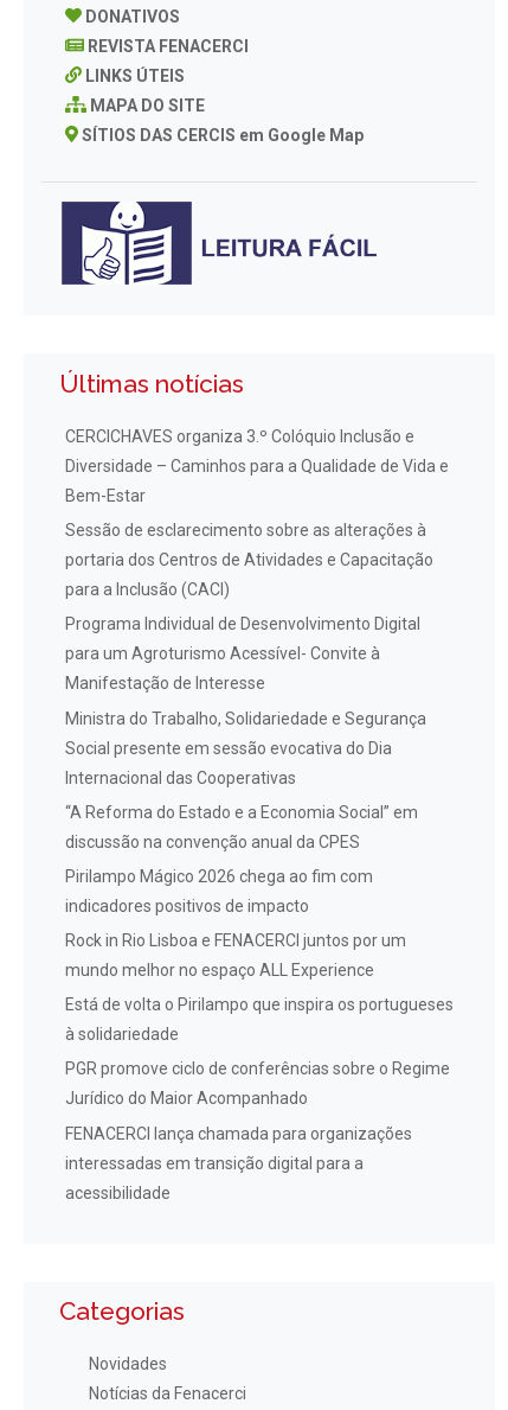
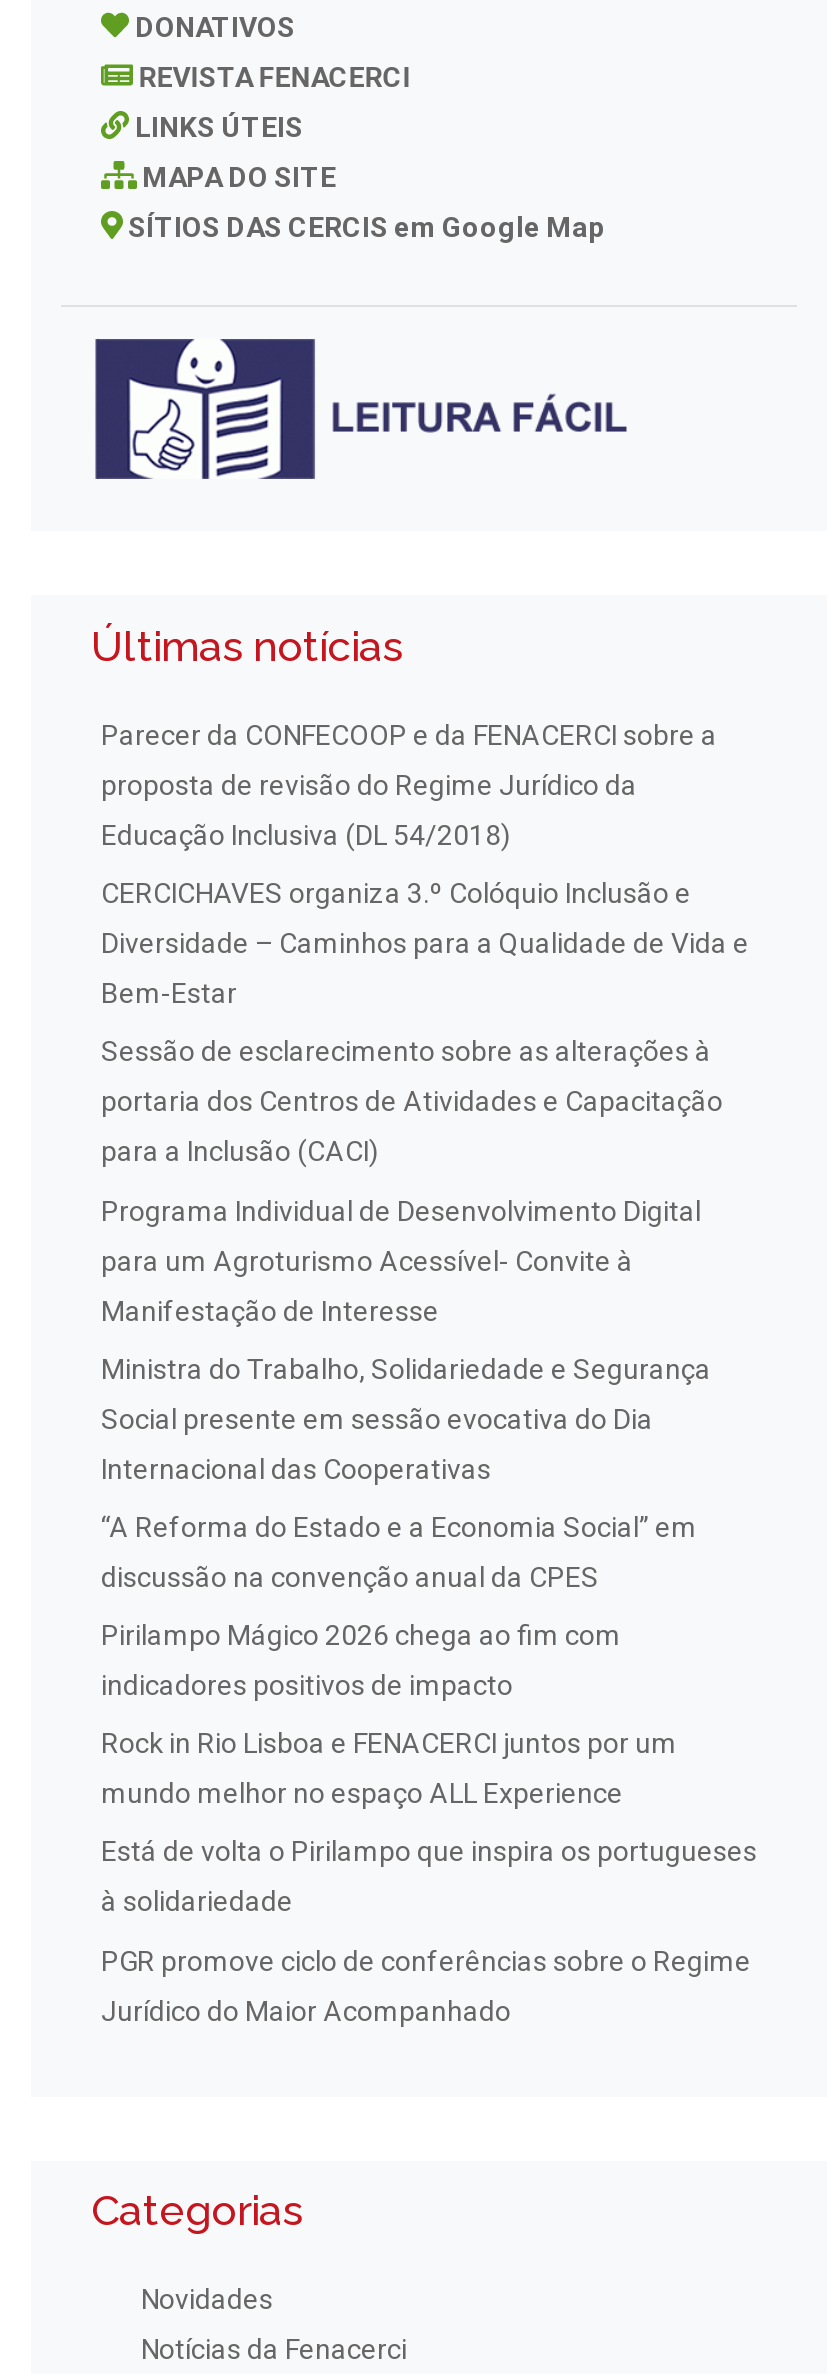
+ Parecer da CONFECOOP e da FENACERCI sobre a
+ proposta de revisão do Regime Jurídico da
+ Educação Inclusiva (DL 54/2018)

moved down: CERCICHAVES organiza 3.º Colóquio Inclusão e | Diversidade – Caminhos para a Qualidade de Vida e | Bem-Estar | ... | PGR promove ciclo de conferências sobre o Regime | Jurídico do Maior Acompanhado

- FENACERCI lança chamada para organizações
- interessadas em transição digital para a
- acessibilidade
